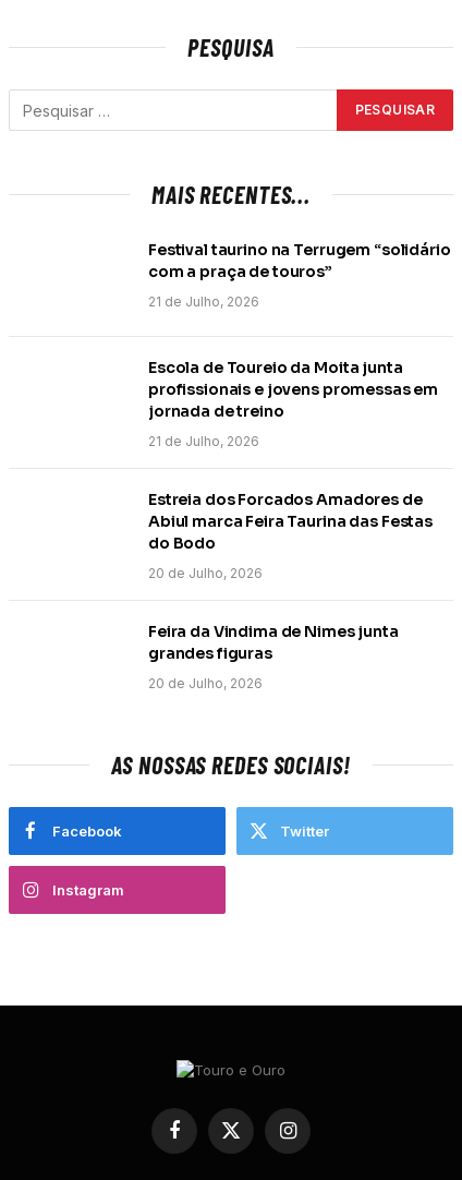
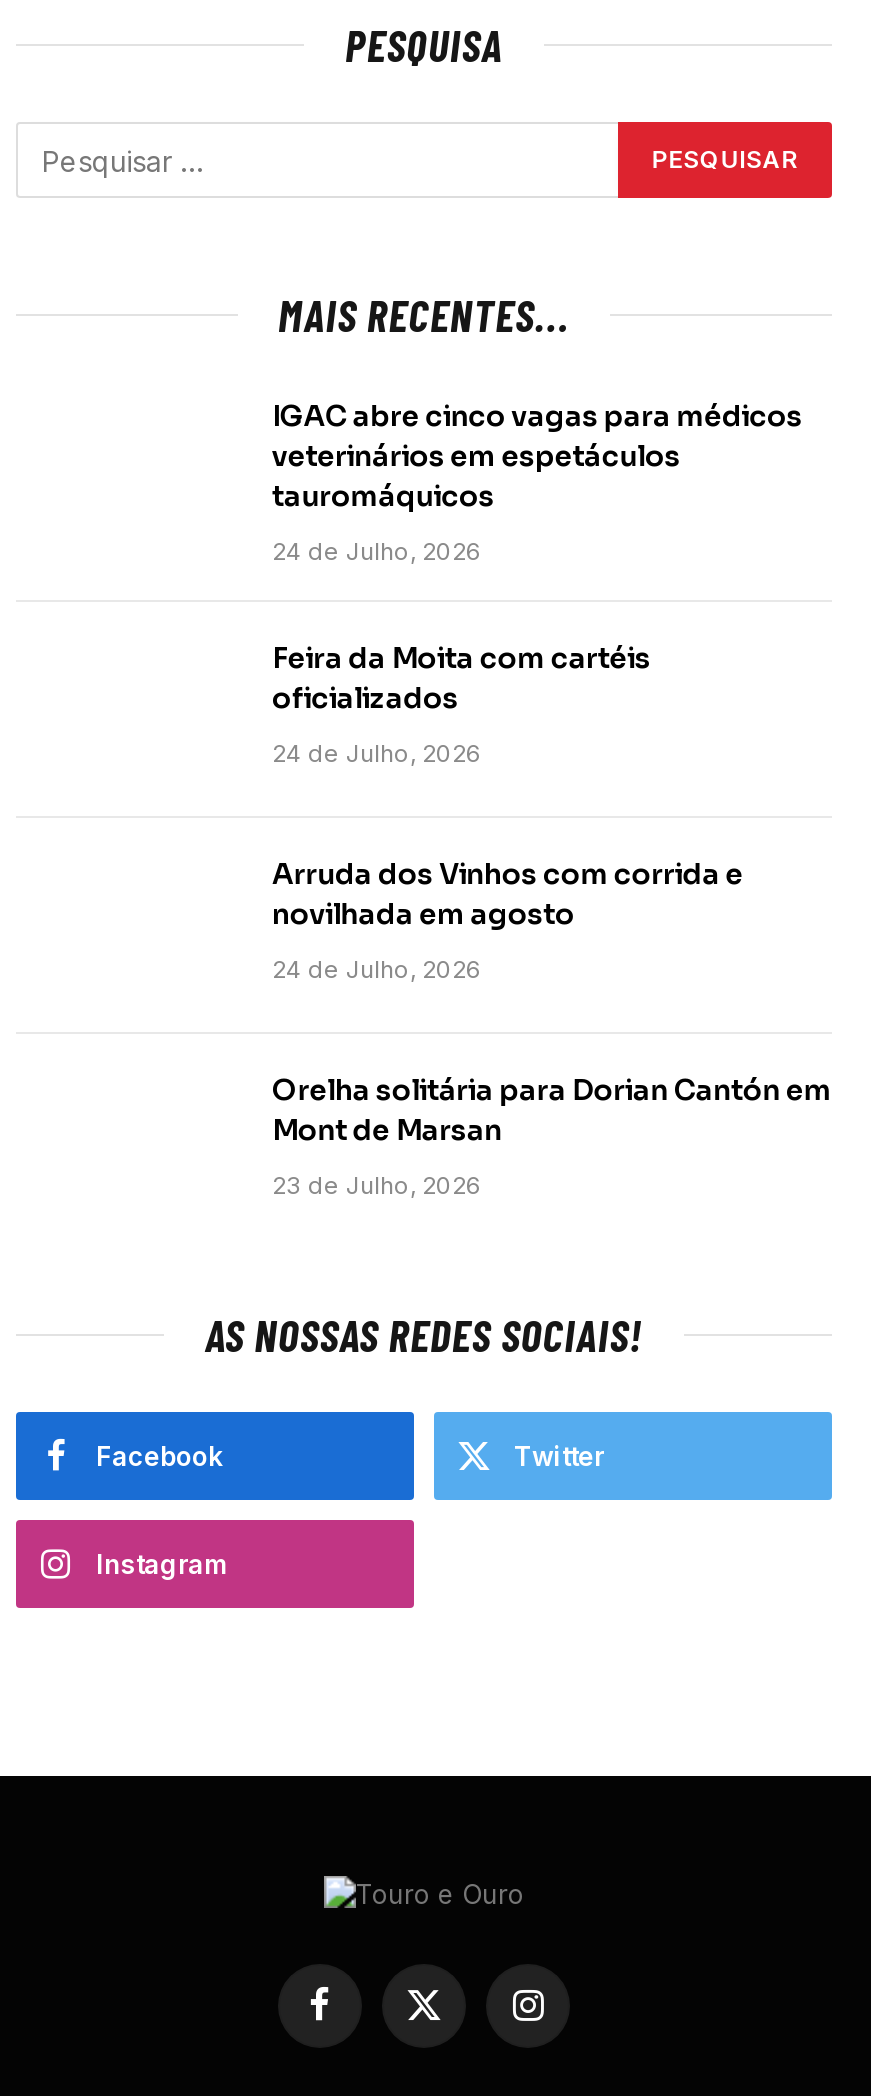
- Festival taurino na Terrugem “solidário
- com a praça de touros”
+ IGAC abre cinco vagas para médicos
+ veterinários em espetáculos
+ tauromáquicos

- 21 de Julho, 2026
+ 24 de Julho, 2026

- Escola de Toureio da Moita junta
- profissionais e jovens promessas em
- jornada de treino
+ Feira da Moita com cartéis
+ oficializados

- 21 de Julho, 2026
+ 24 de Julho, 2026

- Estreia dos Forcados Amadores de
- Abiul marca Feira Taurina das Festas
- do Bodo
+ Arruda dos Vinhos com corrida e
+ novilhada em agosto

- 20 de Julho, 2026
+ 24 de Julho, 2026

- Feira da Vindima de Nimes junta
- grandes figuras
+ Orelha solitária para Dorian Cantón em
+ Mont de Marsan

- 20 de Julho, 2026
+ 23 de Julho, 2026
